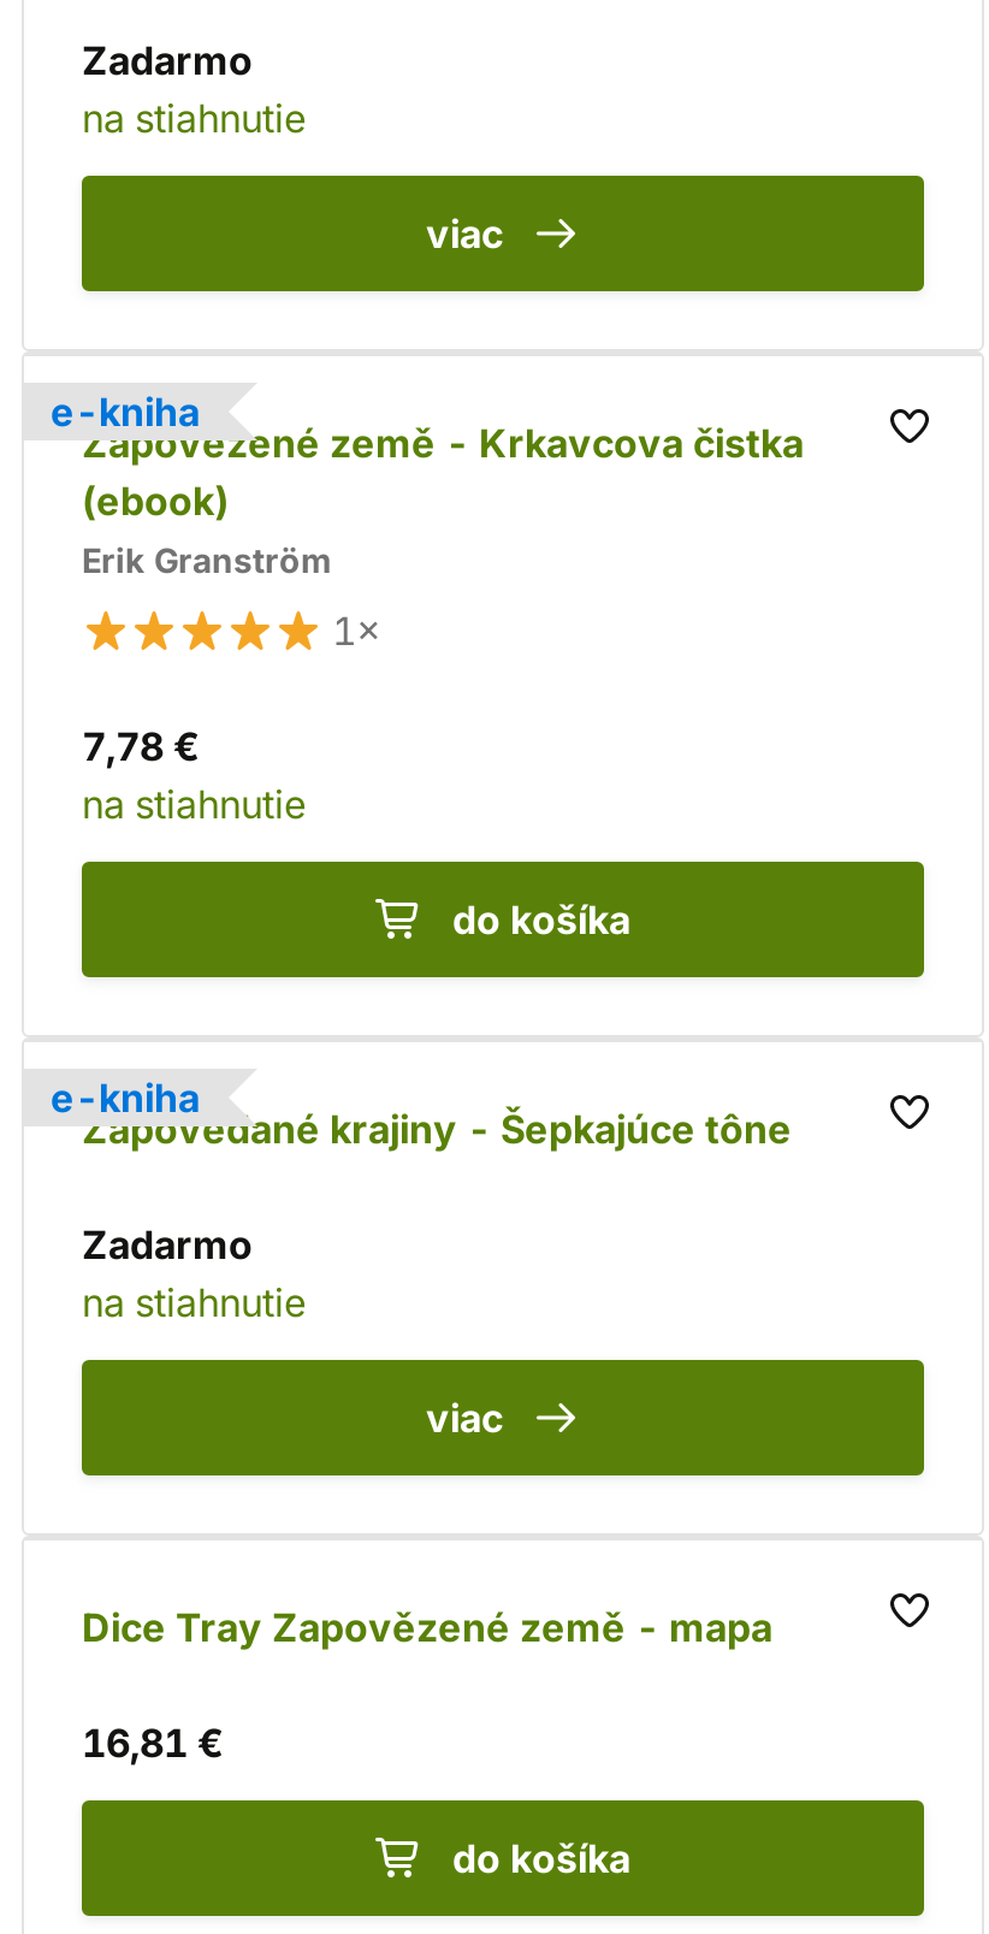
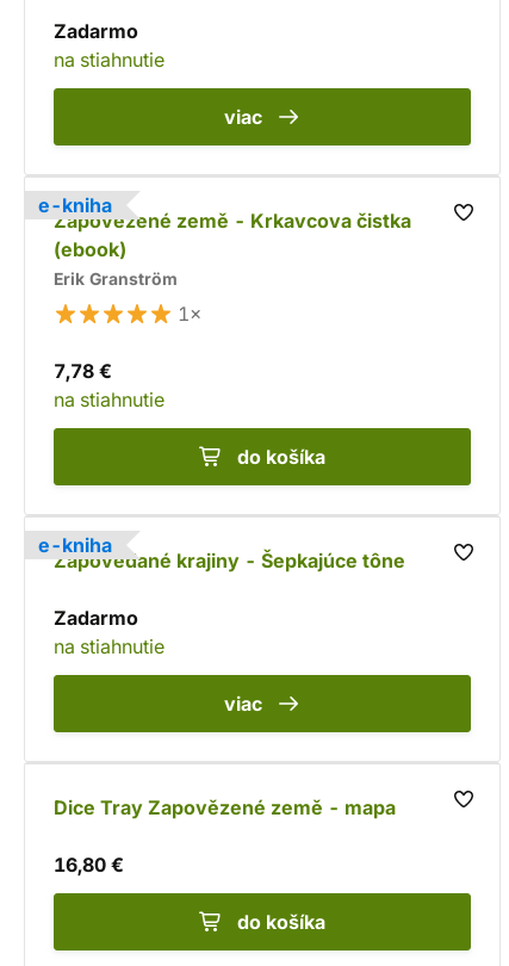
- 16,81 €
+ 16,80 €
